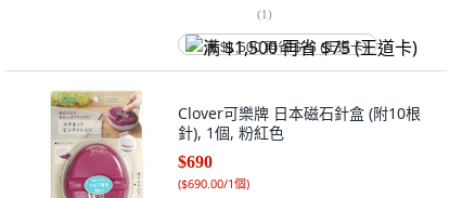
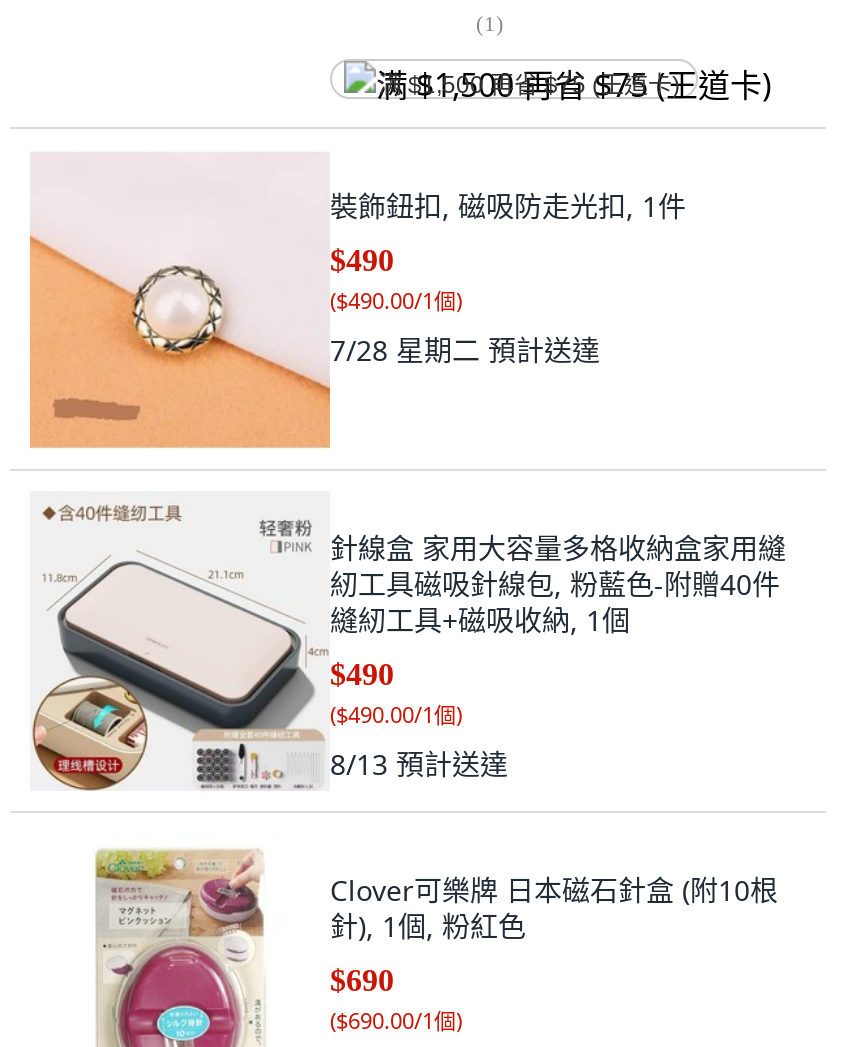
+ [image]
+ 裝飾鈕扣, 磁吸防走光扣, 1件
+ $490
+ ($490.00/1個)
+ 7/28 星期二預計送達

+ [image]
+ 針線盒 家用大容量多格收納盒家用縫
+ 紉工具磁吸針線包, 粉藍色-附贈40件
+ 縫紉工具+磁吸收納, 1個
+ $490
+ ($490.00/1個)
+ 8/13預計送達
